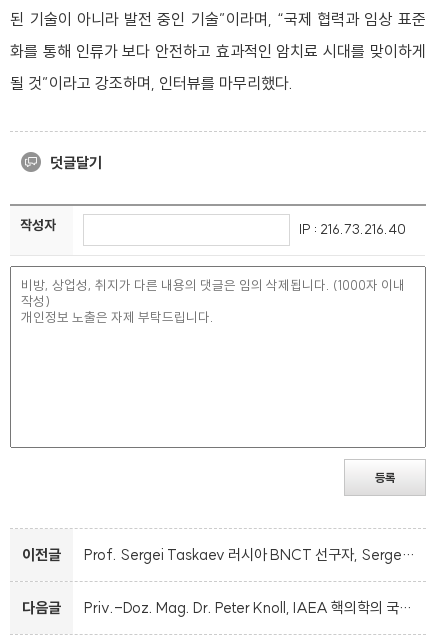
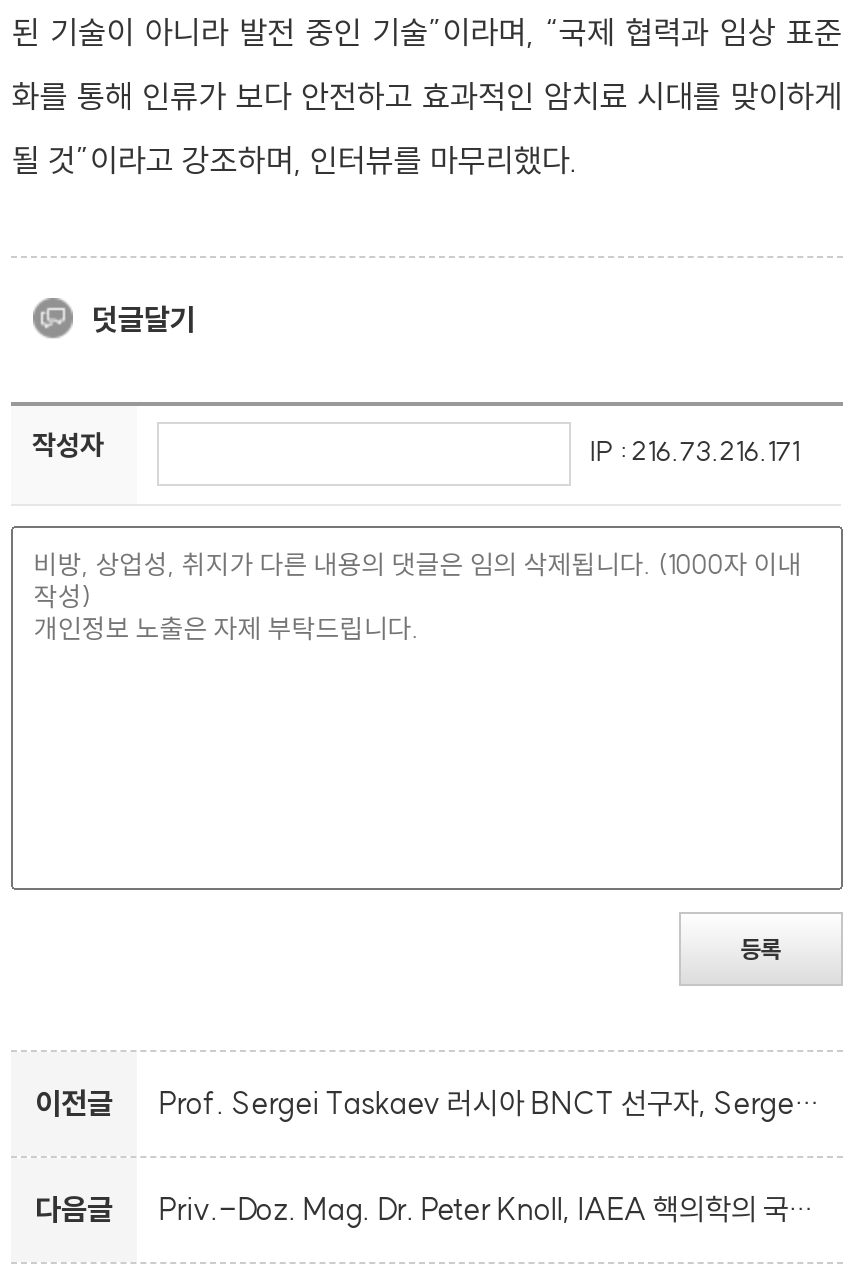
- IP : 216.73.216.40
+ IP : 216.73.216.171
